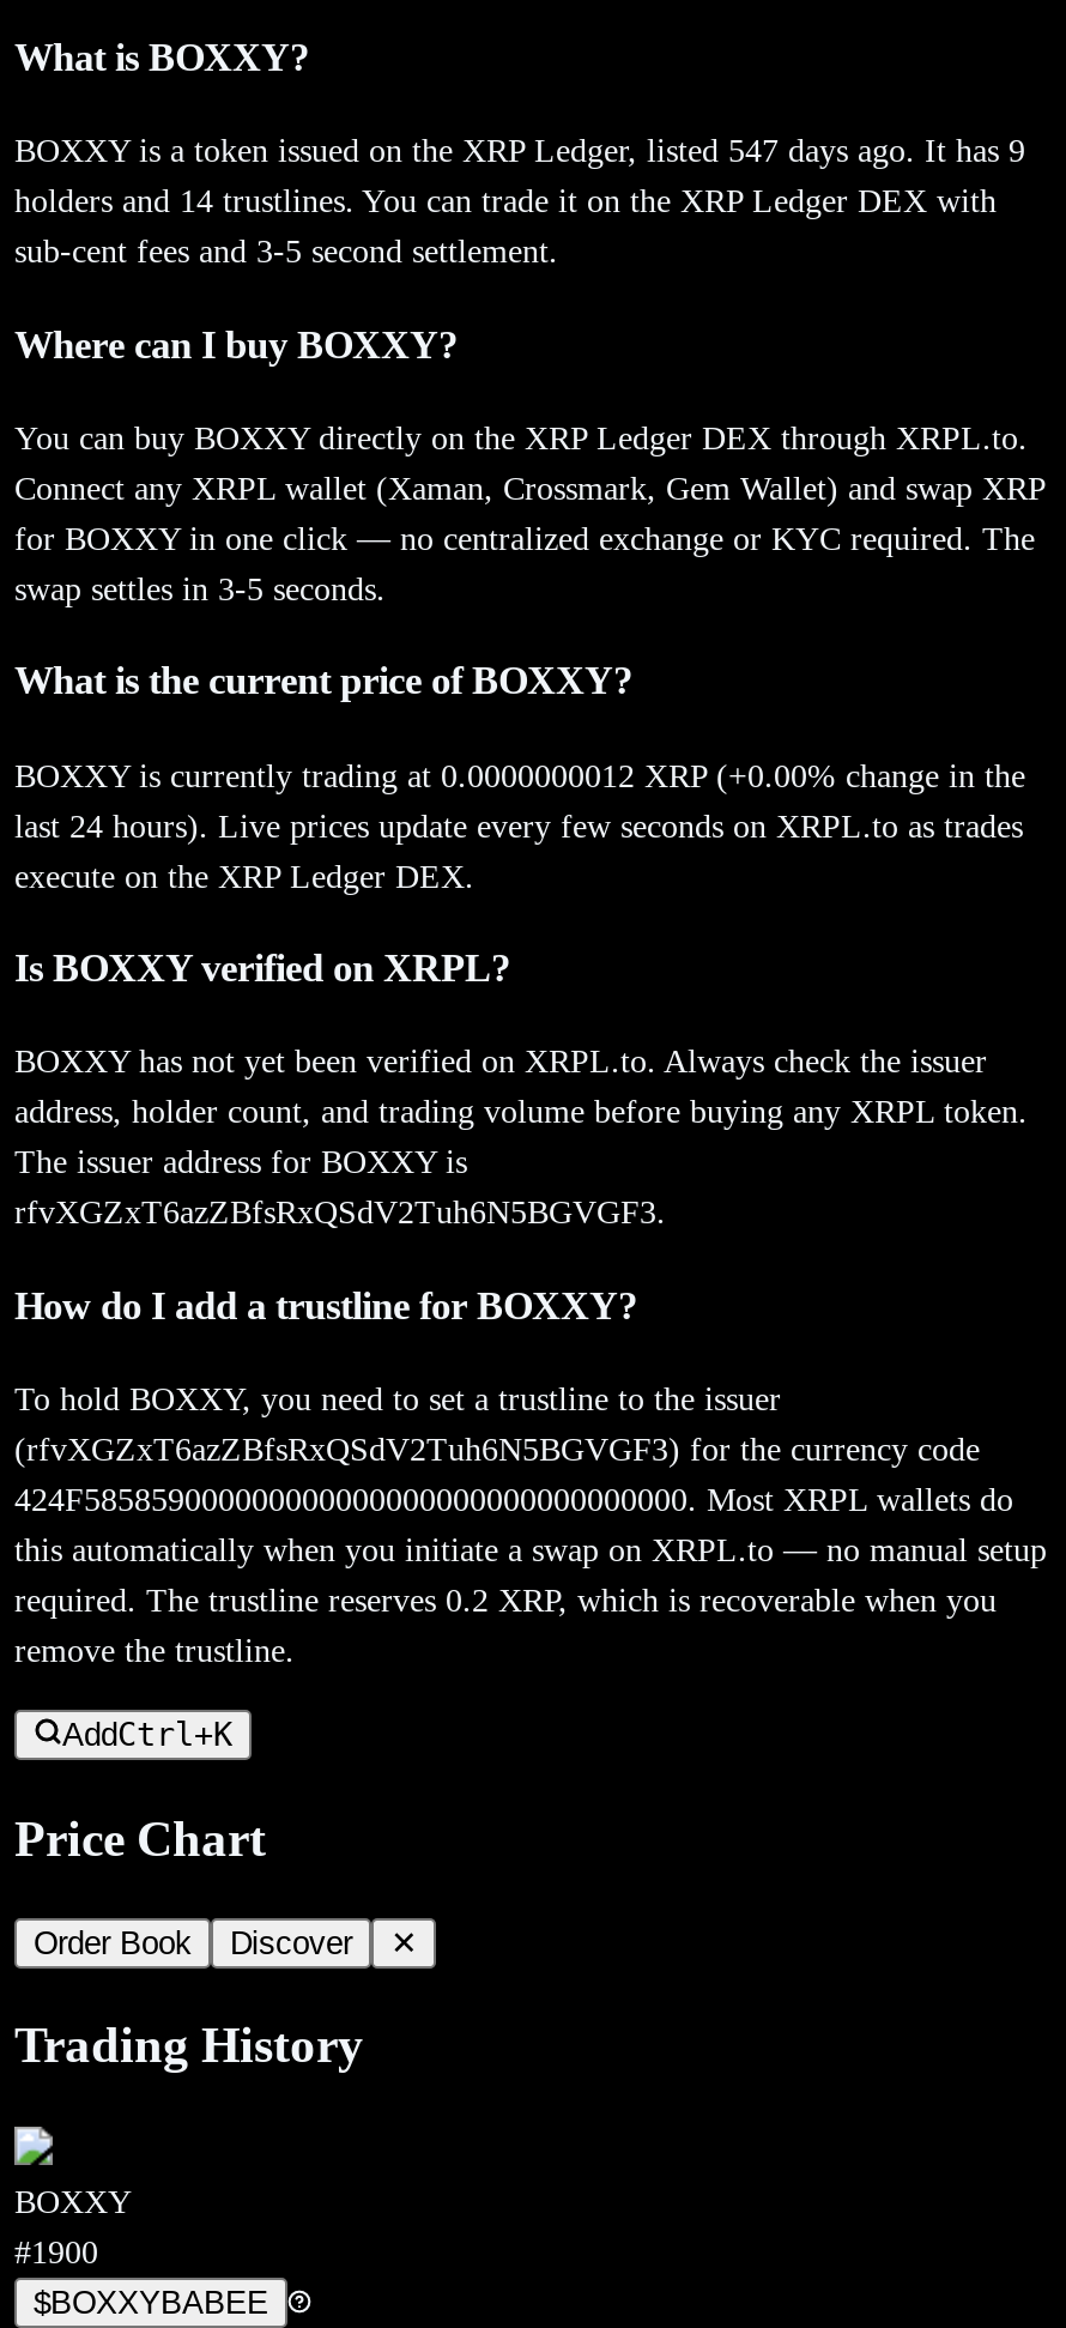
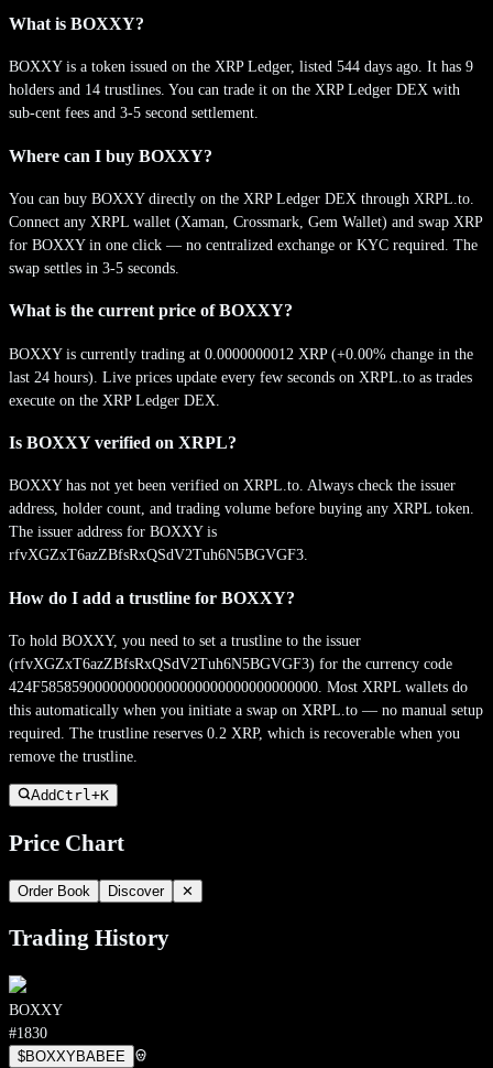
- BOXXY is a token issued on the XRP Ledger, listed 547 days ago. It has 9
+ BOXXY is a token issued on the XRP Ledger, listed 544 days ago. It has 9

- #1900
+ #1830
